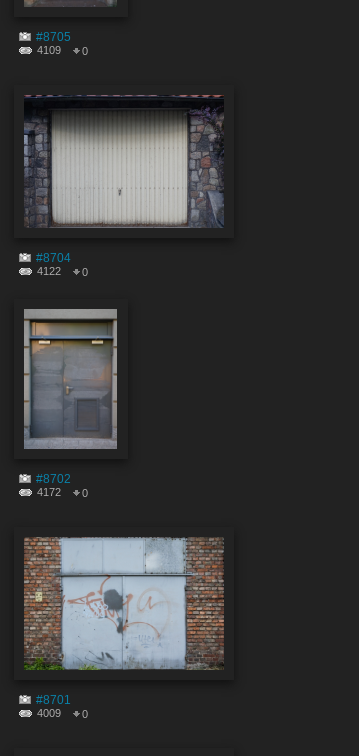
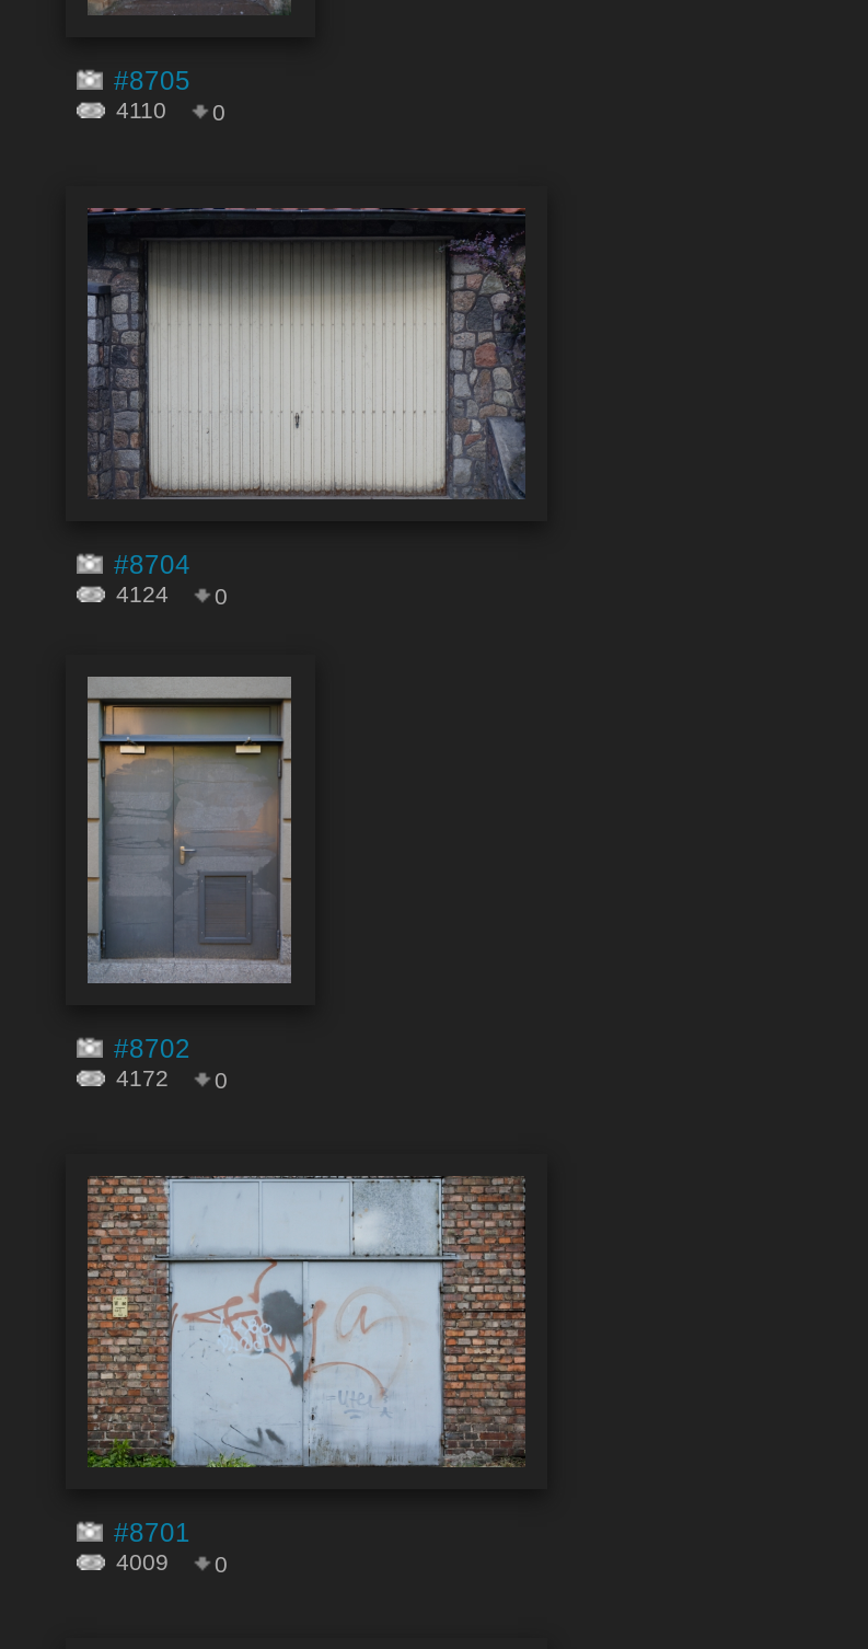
- 4109 0
+ 4110 0

- 4122 0
+ 4124 0
